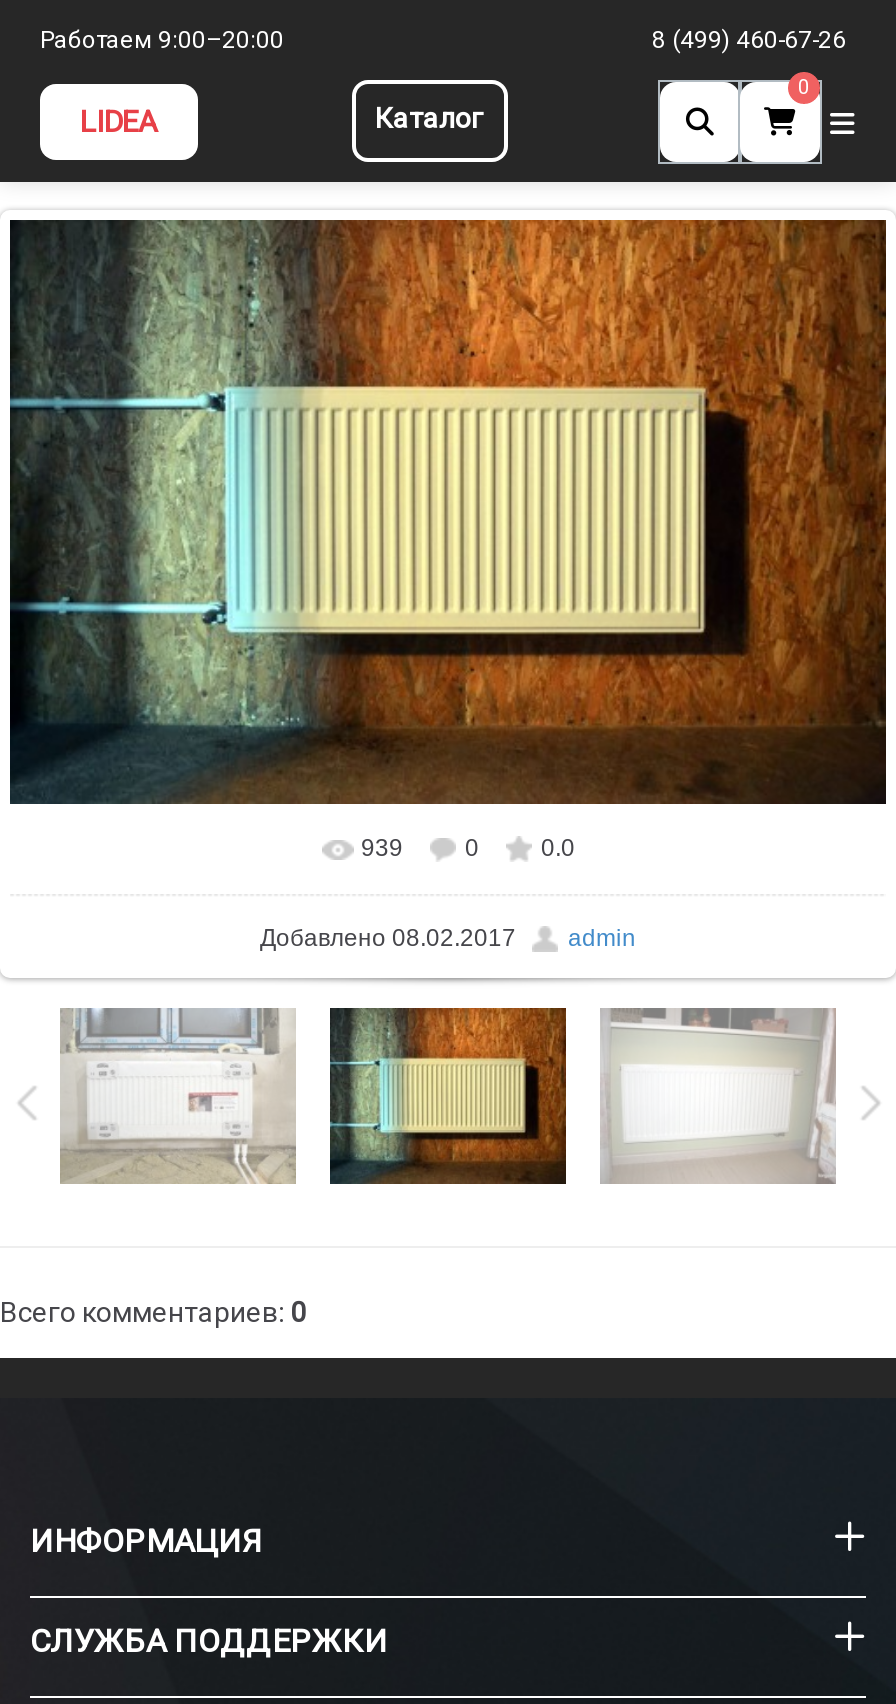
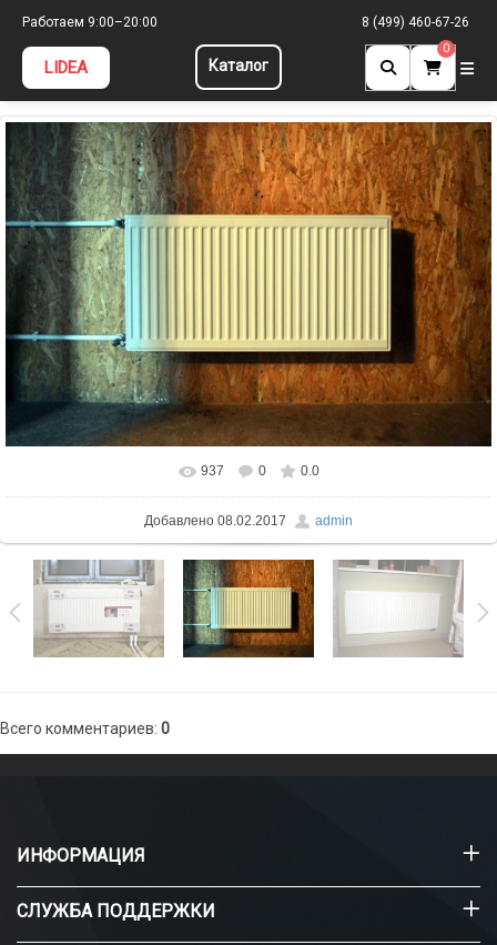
- 939
+ 937
